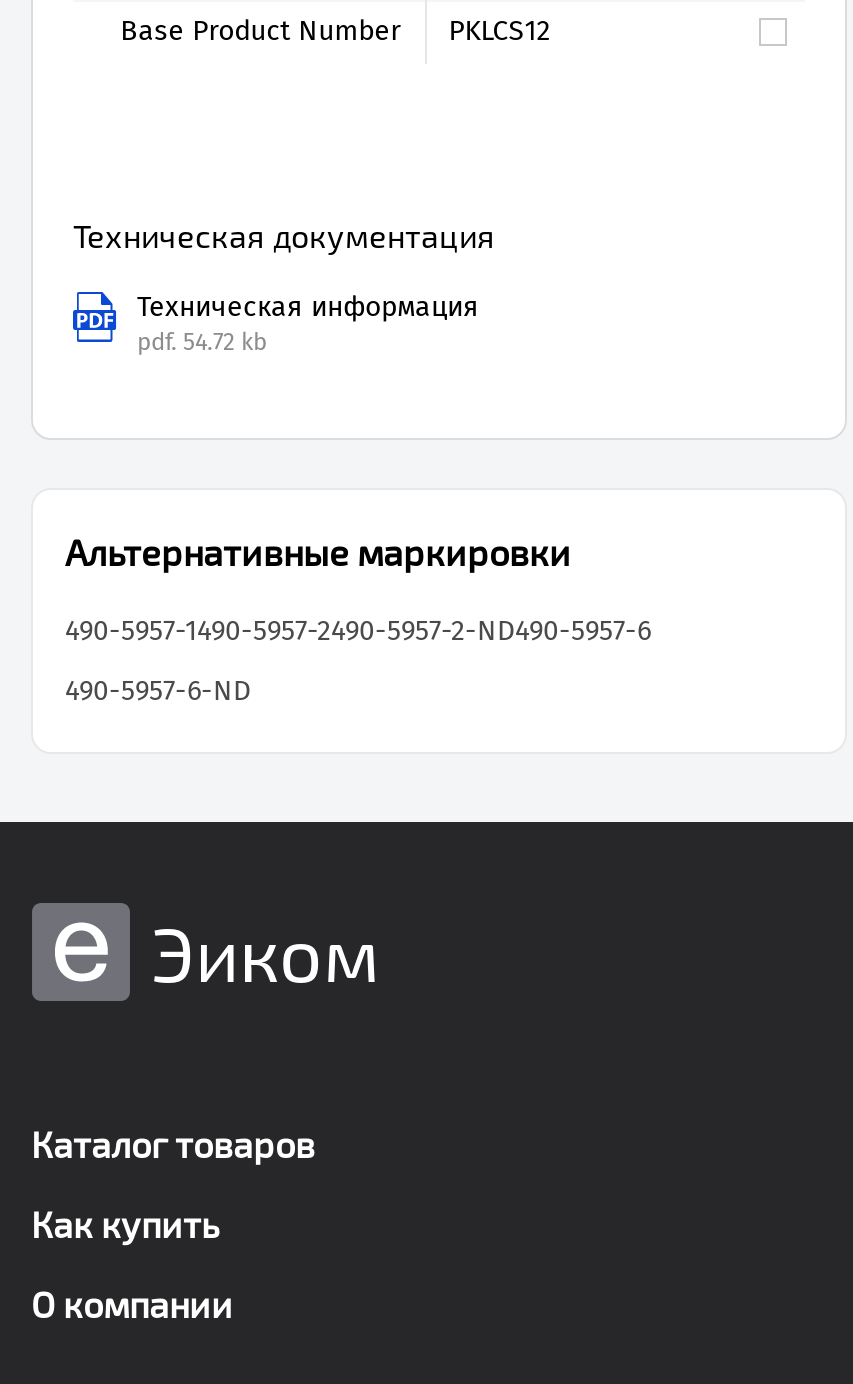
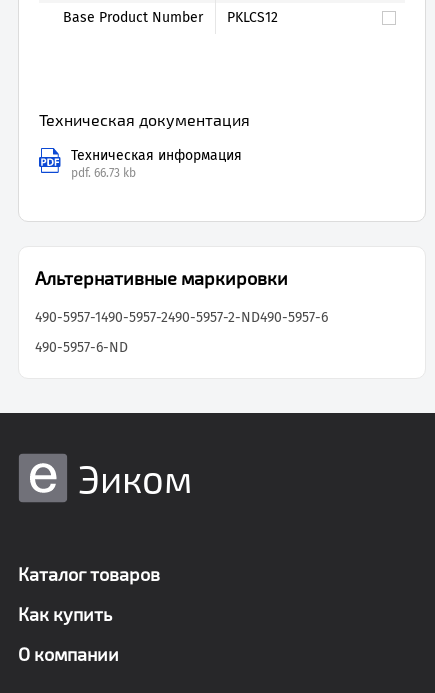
- pdf. 54.72 kb
+ pdf. 66.73 kb
